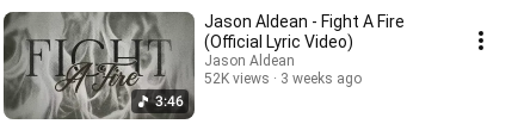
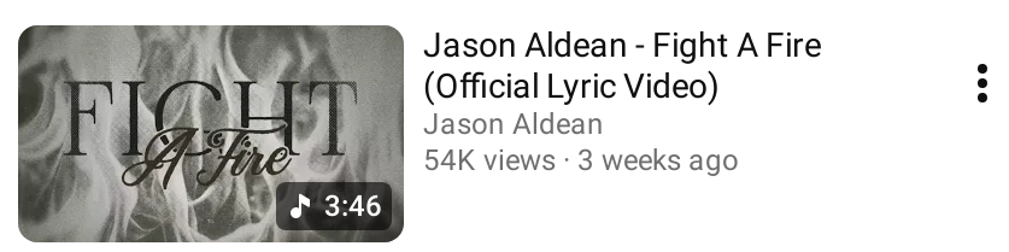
- 52K views 3 weeks ago
+ 54K views 3 weeks ago
